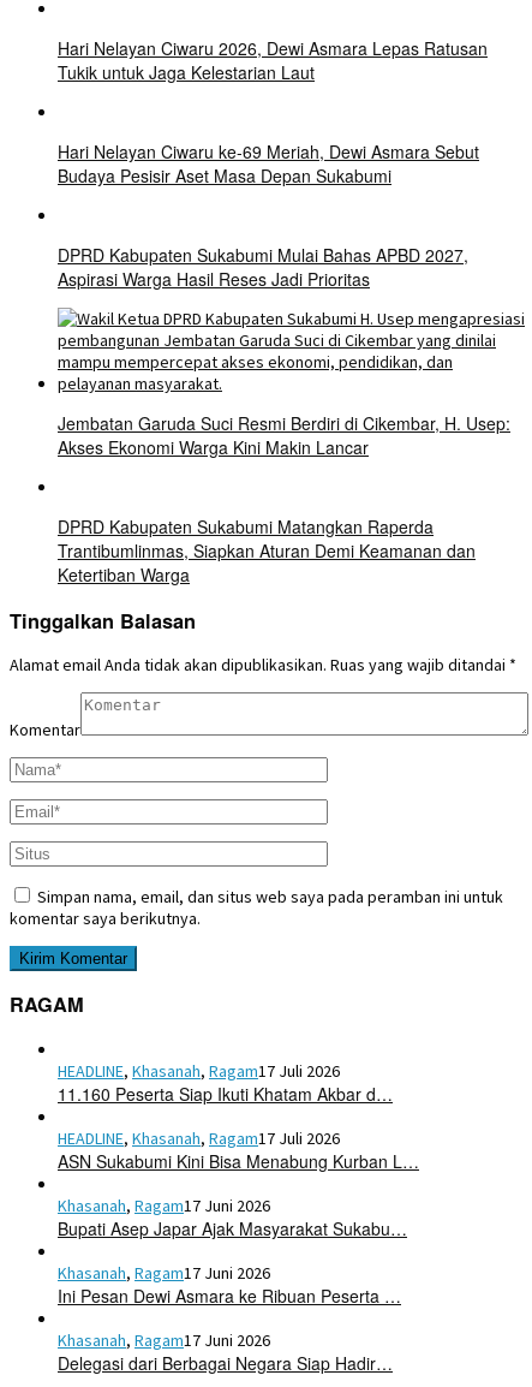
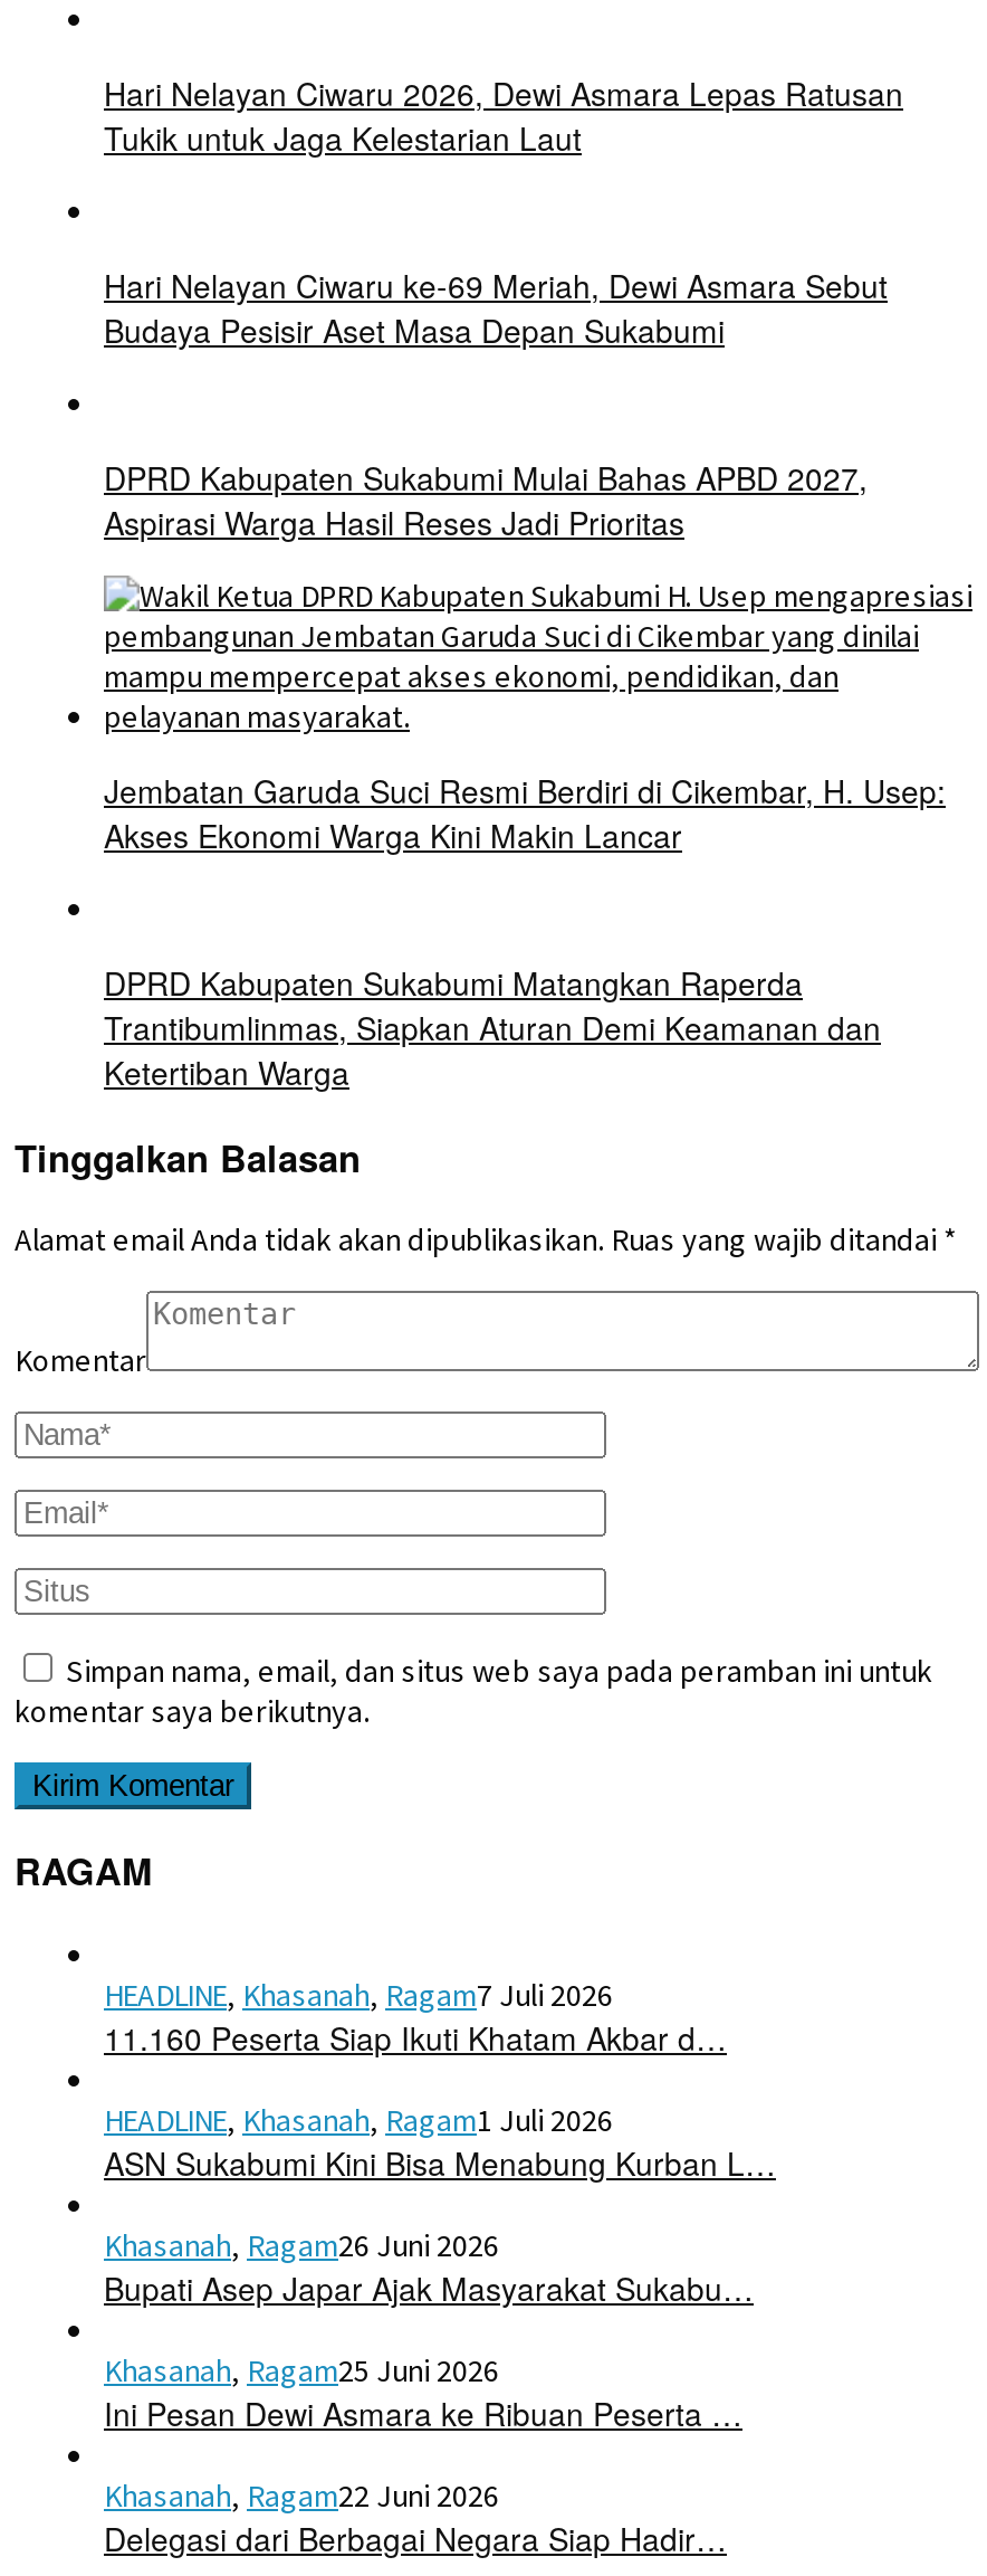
- HEADLINE, Khasanah, Ragam17 Juli 2026
+ HEADLINE, Khasanah, Ragam7 Juli 2026

- HEADLINE, Khasanah, Ragam17 Juli 2026
+ HEADLINE, Khasanah, Ragam1 Juli 2026

- Khasanah, Ragam17 Juni 2026
+ Khasanah, Ragam26 Juni 2026

- Khasanah, Ragam17 Juni 2026
+ Khasanah, Ragam25 Juni 2026

- Khasanah, Ragam17 Juni 2026
+ Khasanah, Ragam22 Juni 2026
